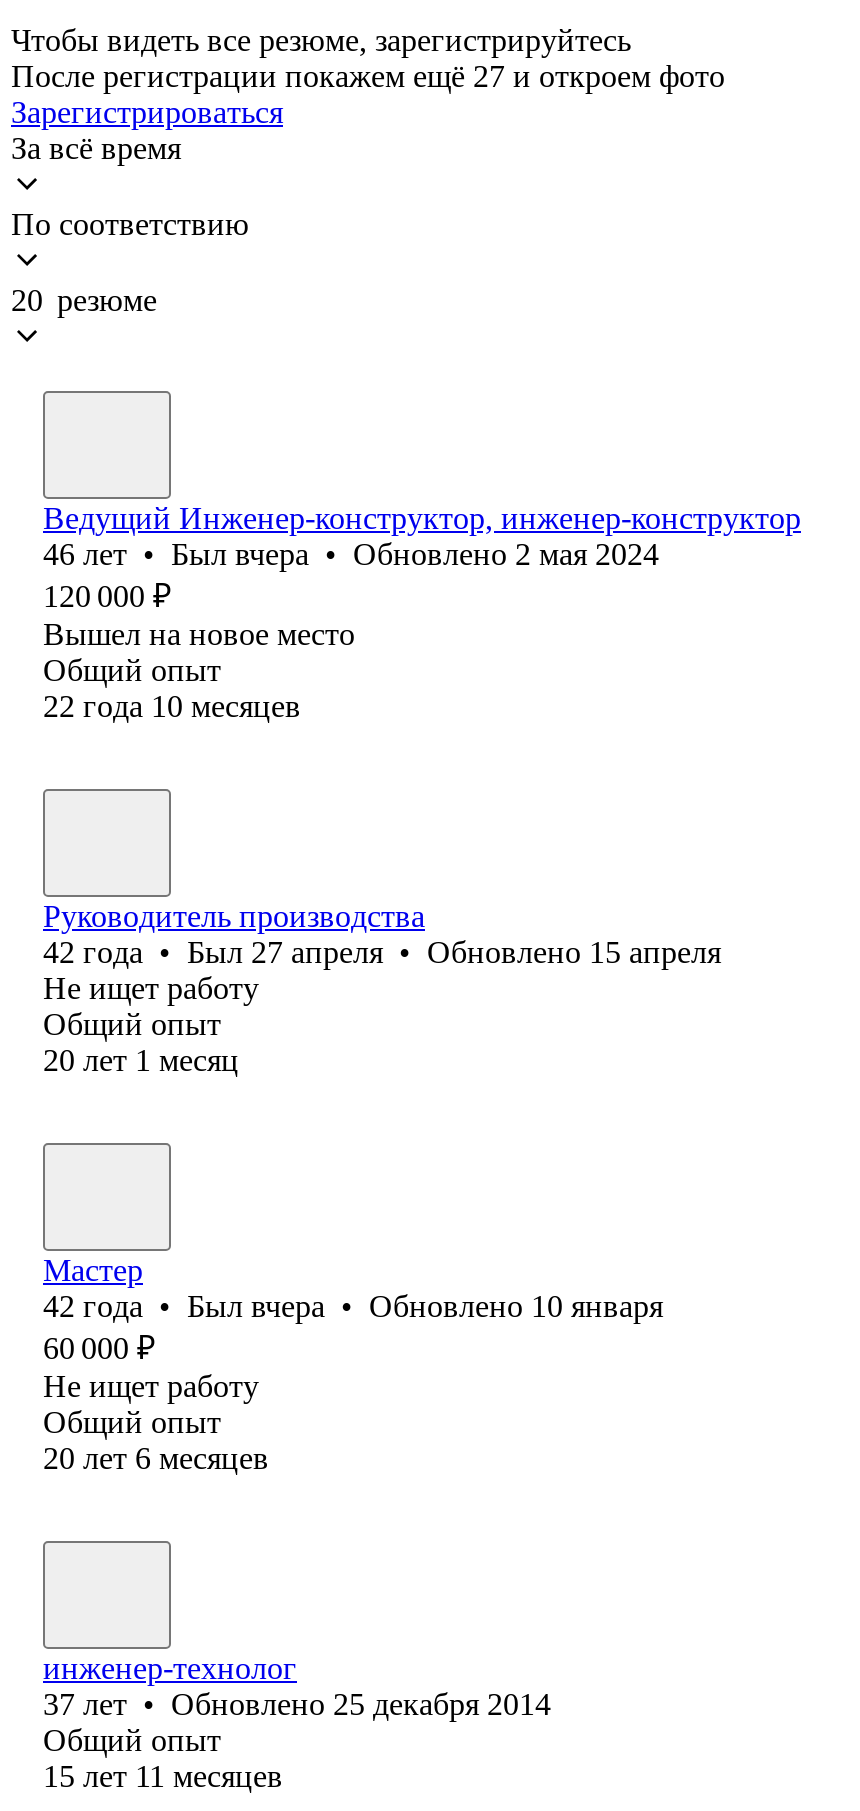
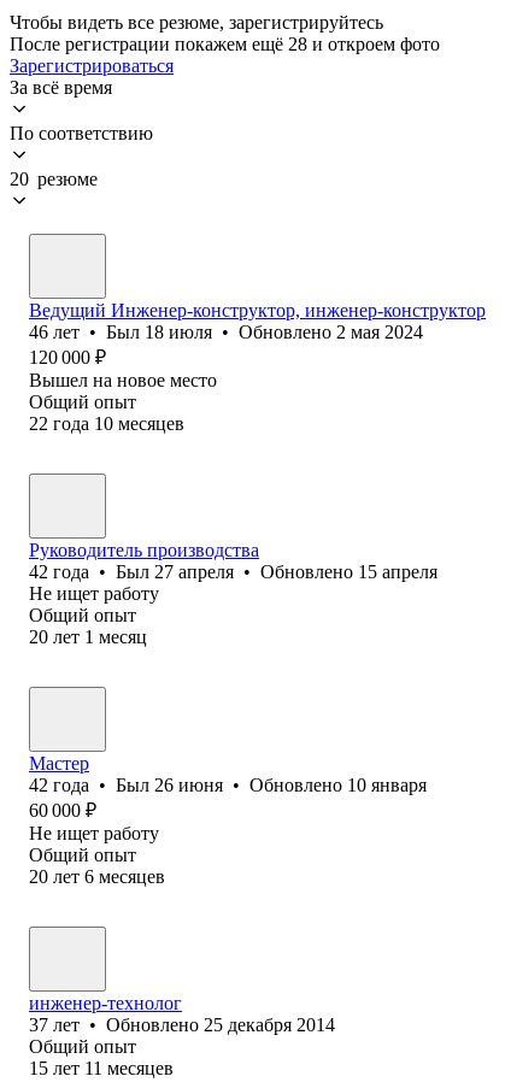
- После регистрации покажем ещё 27 и откроем фото
+ После регистрации покажем ещё 28 и откроем фото

- 46 лет • Был вчера • Обновлено 2 мая 2024
+ 46 лет • Был 18 июля • Обновлено 2 мая 2024

- 42 года • Был вчера • Обновлено 10 января
+ 42 года • Был 26 июня • Обновлено 10 января
